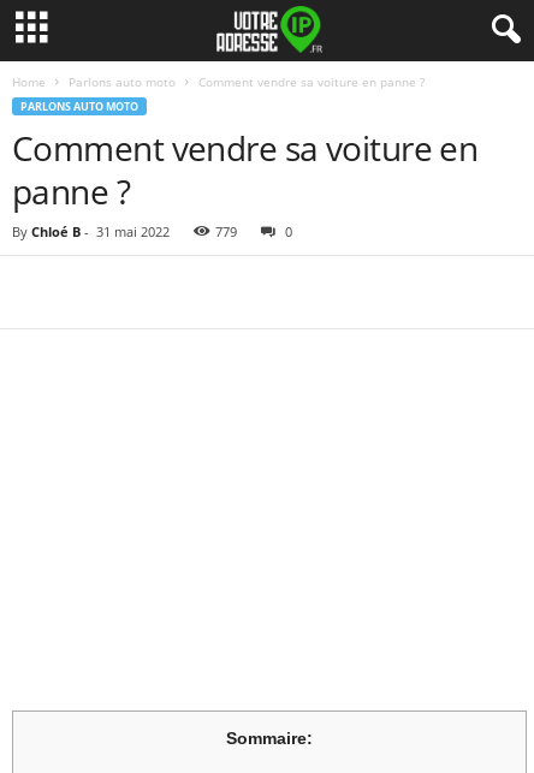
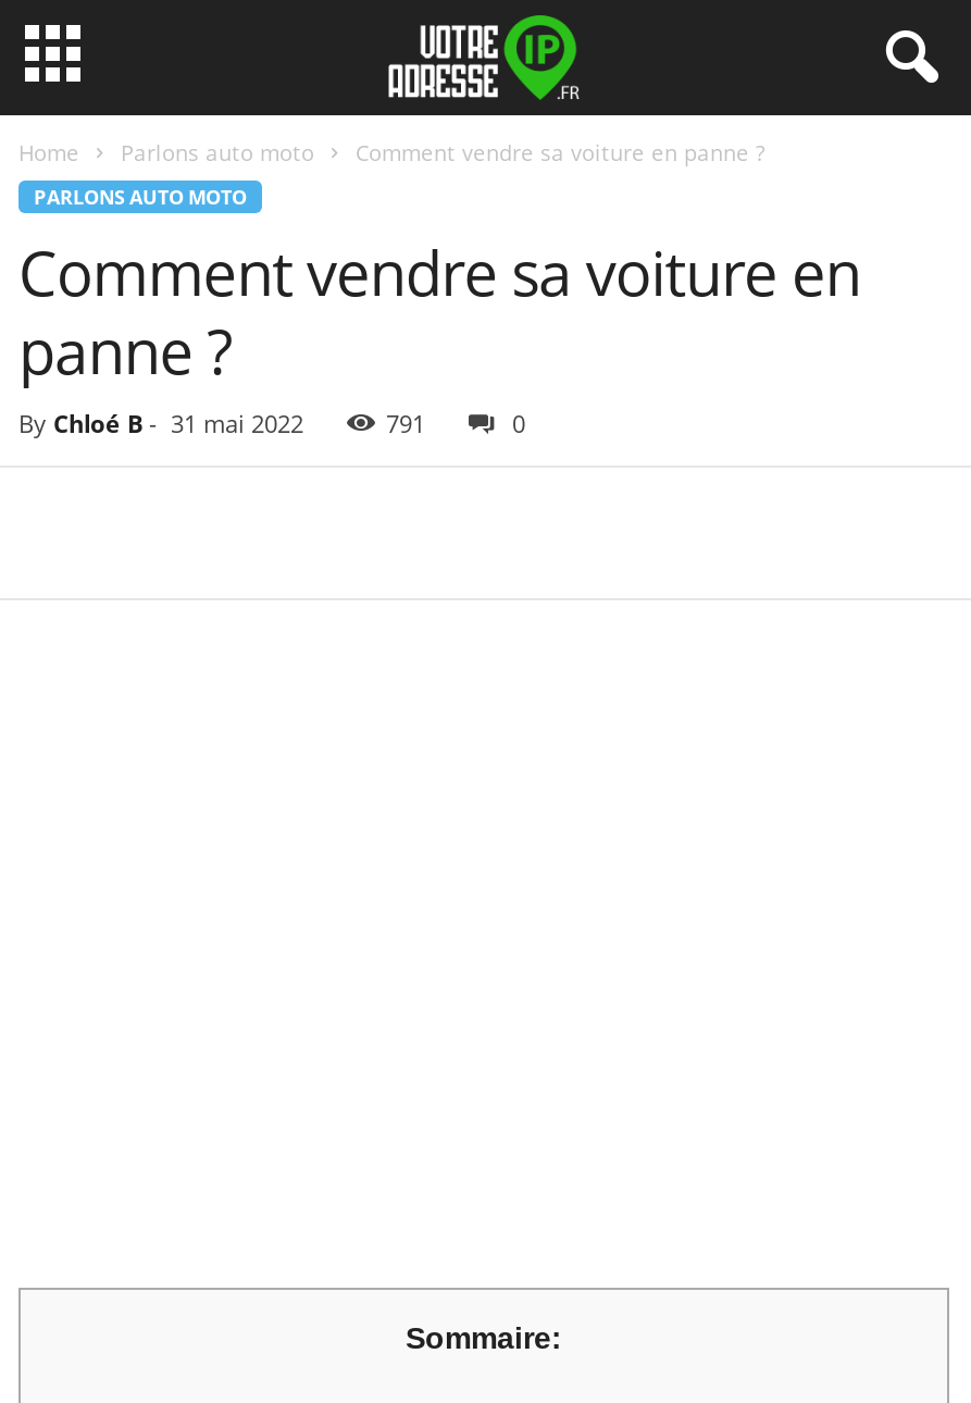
- 779
+ 791
